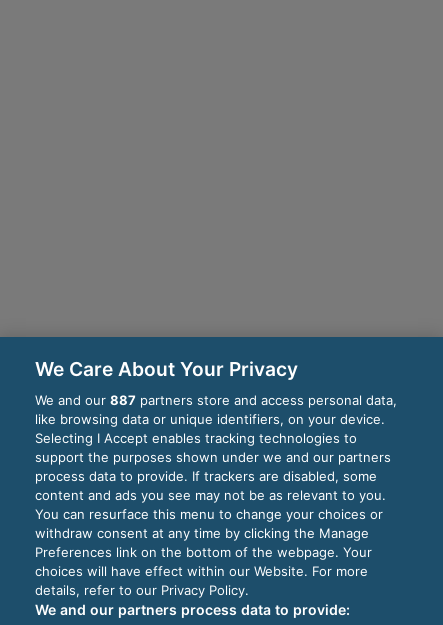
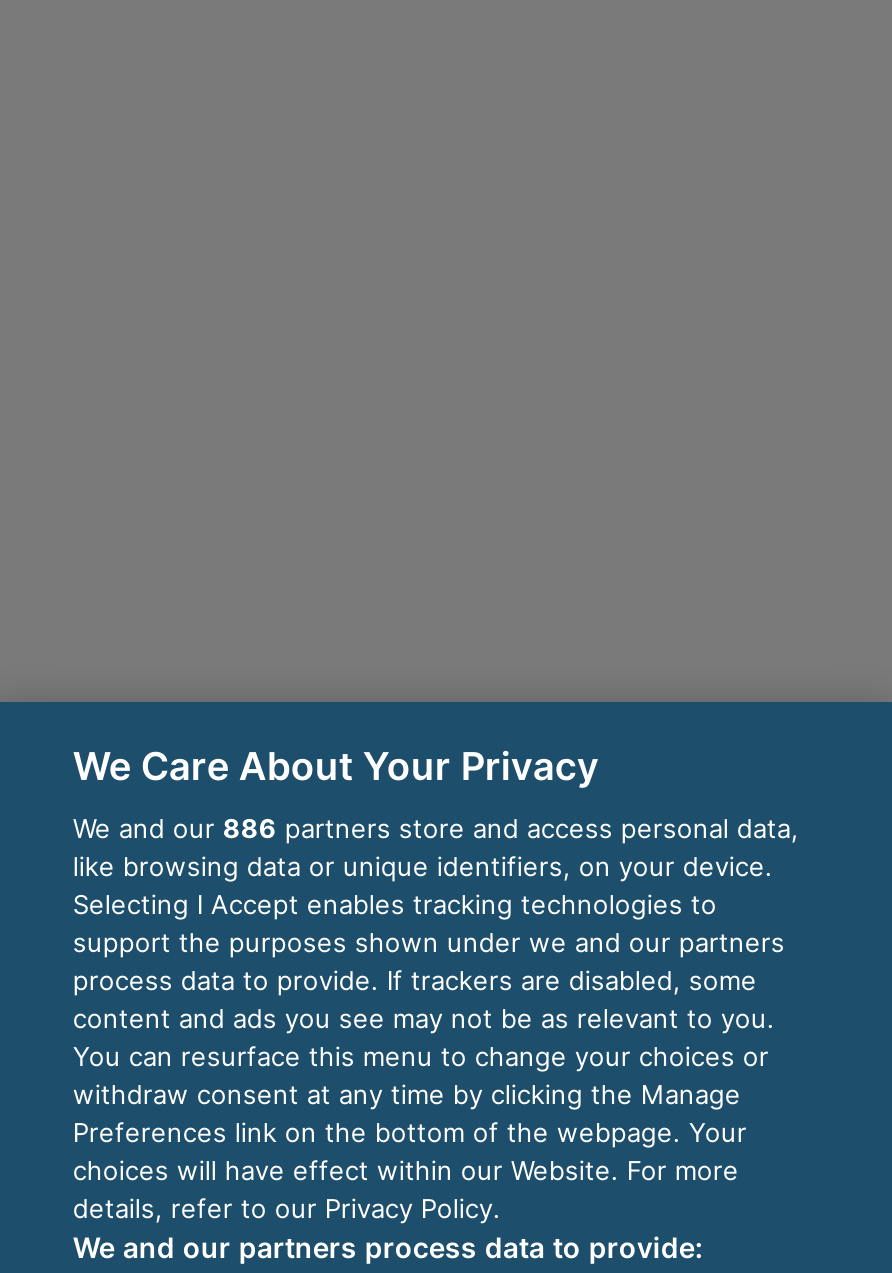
- We and our 887 partners store and access personal data,
+ We and our 886 partners store and access personal data,
